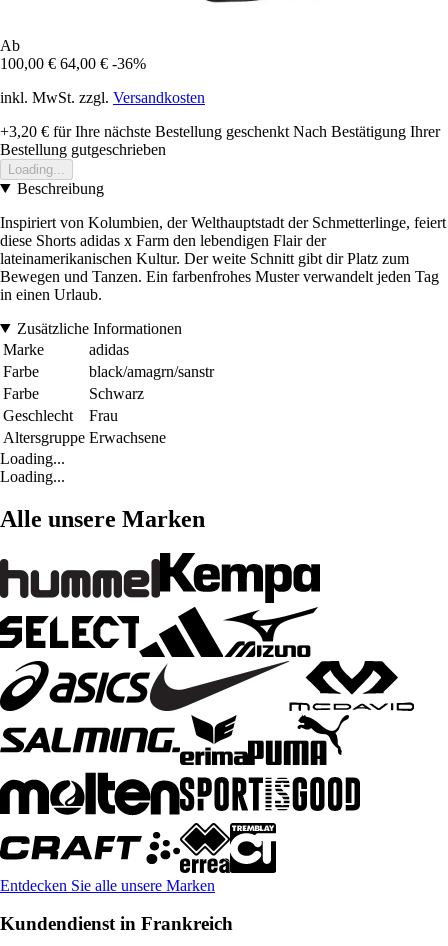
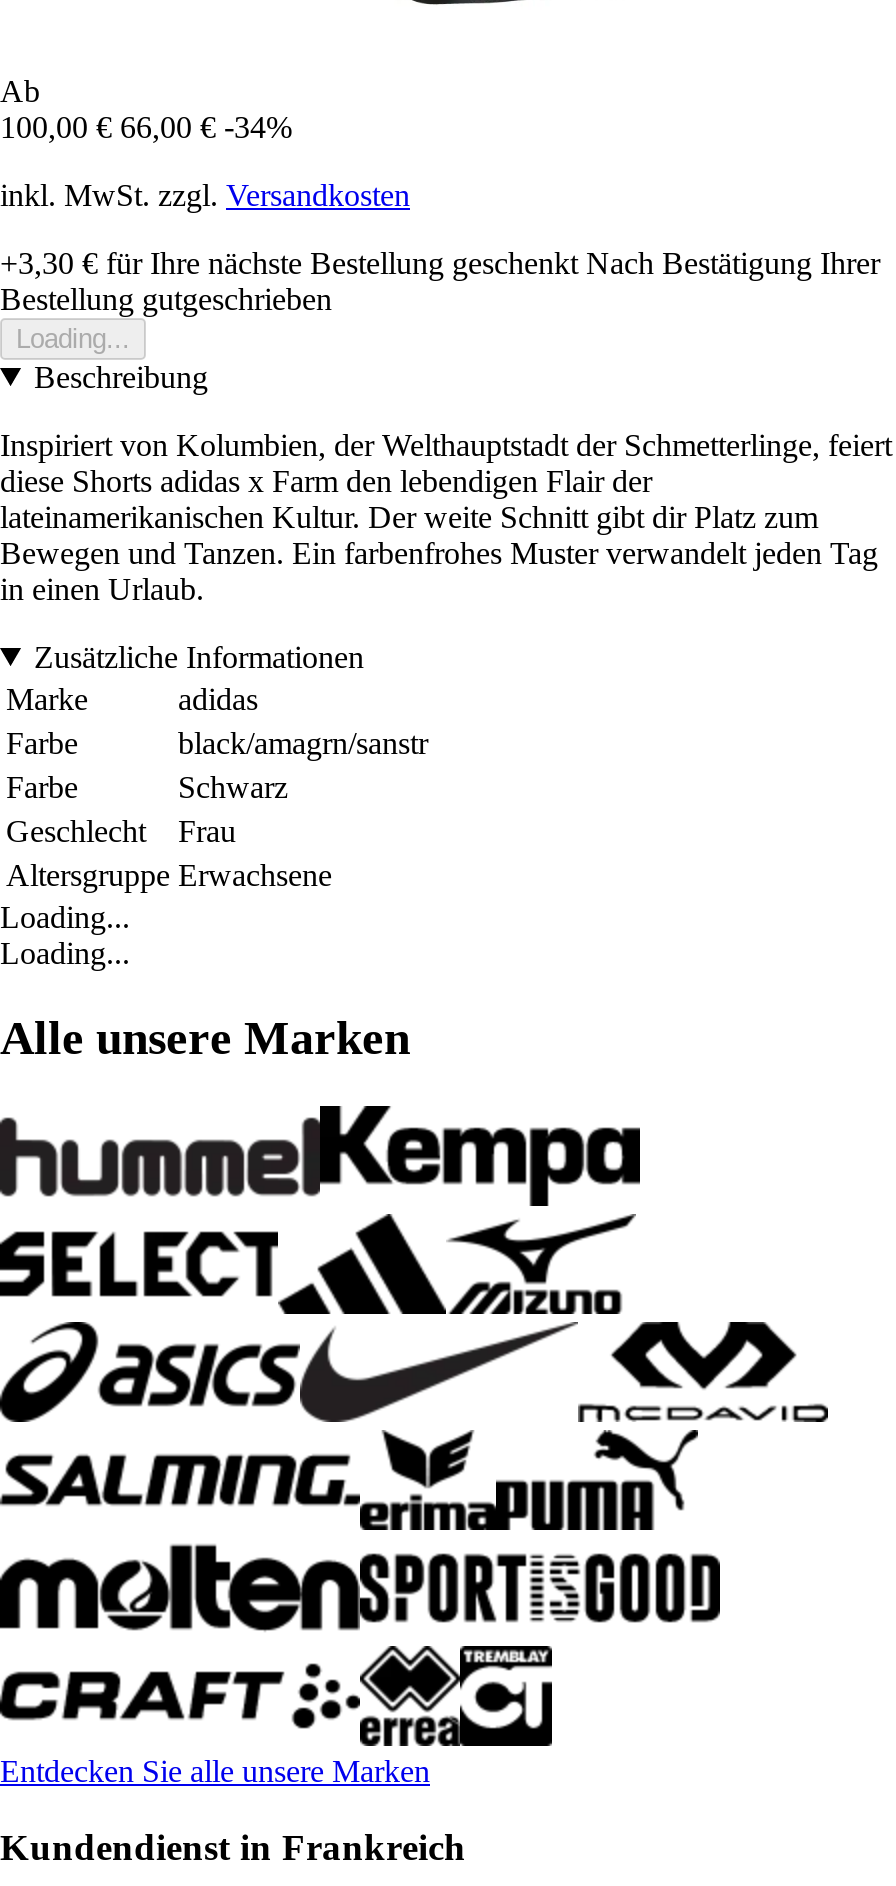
- 100,00 € 64,00 € -36%
+ 100,00 € 66,00 € -34%

- +3,20 €für Ihre nächste Bestellung geschenkt Nach Bestätigung Ihrer
+ +3,30 €für Ihre nächste Bestellung geschenkt Nach Bestätigung Ihrer
